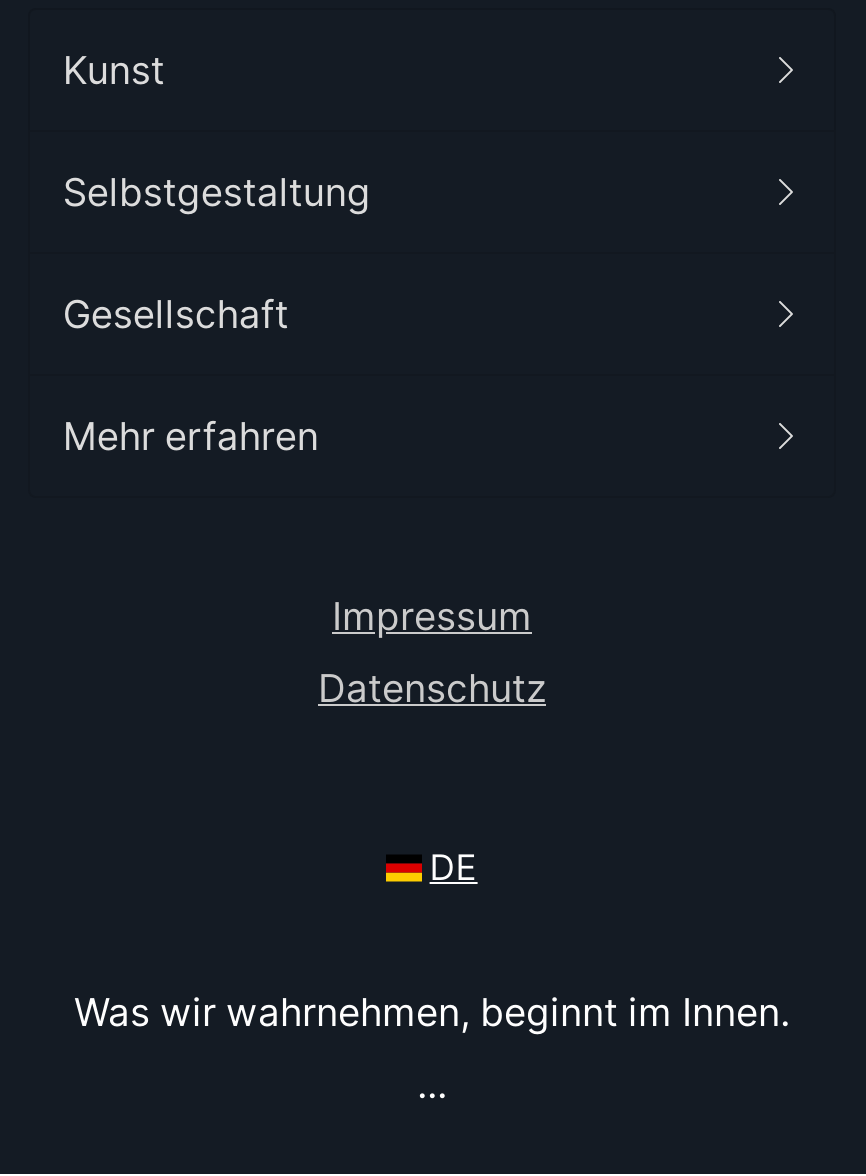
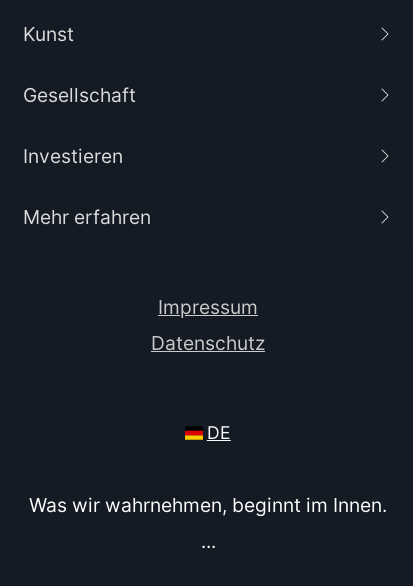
- Selbstgestaltung

moved up: Gesellschaft

+ Investieren
